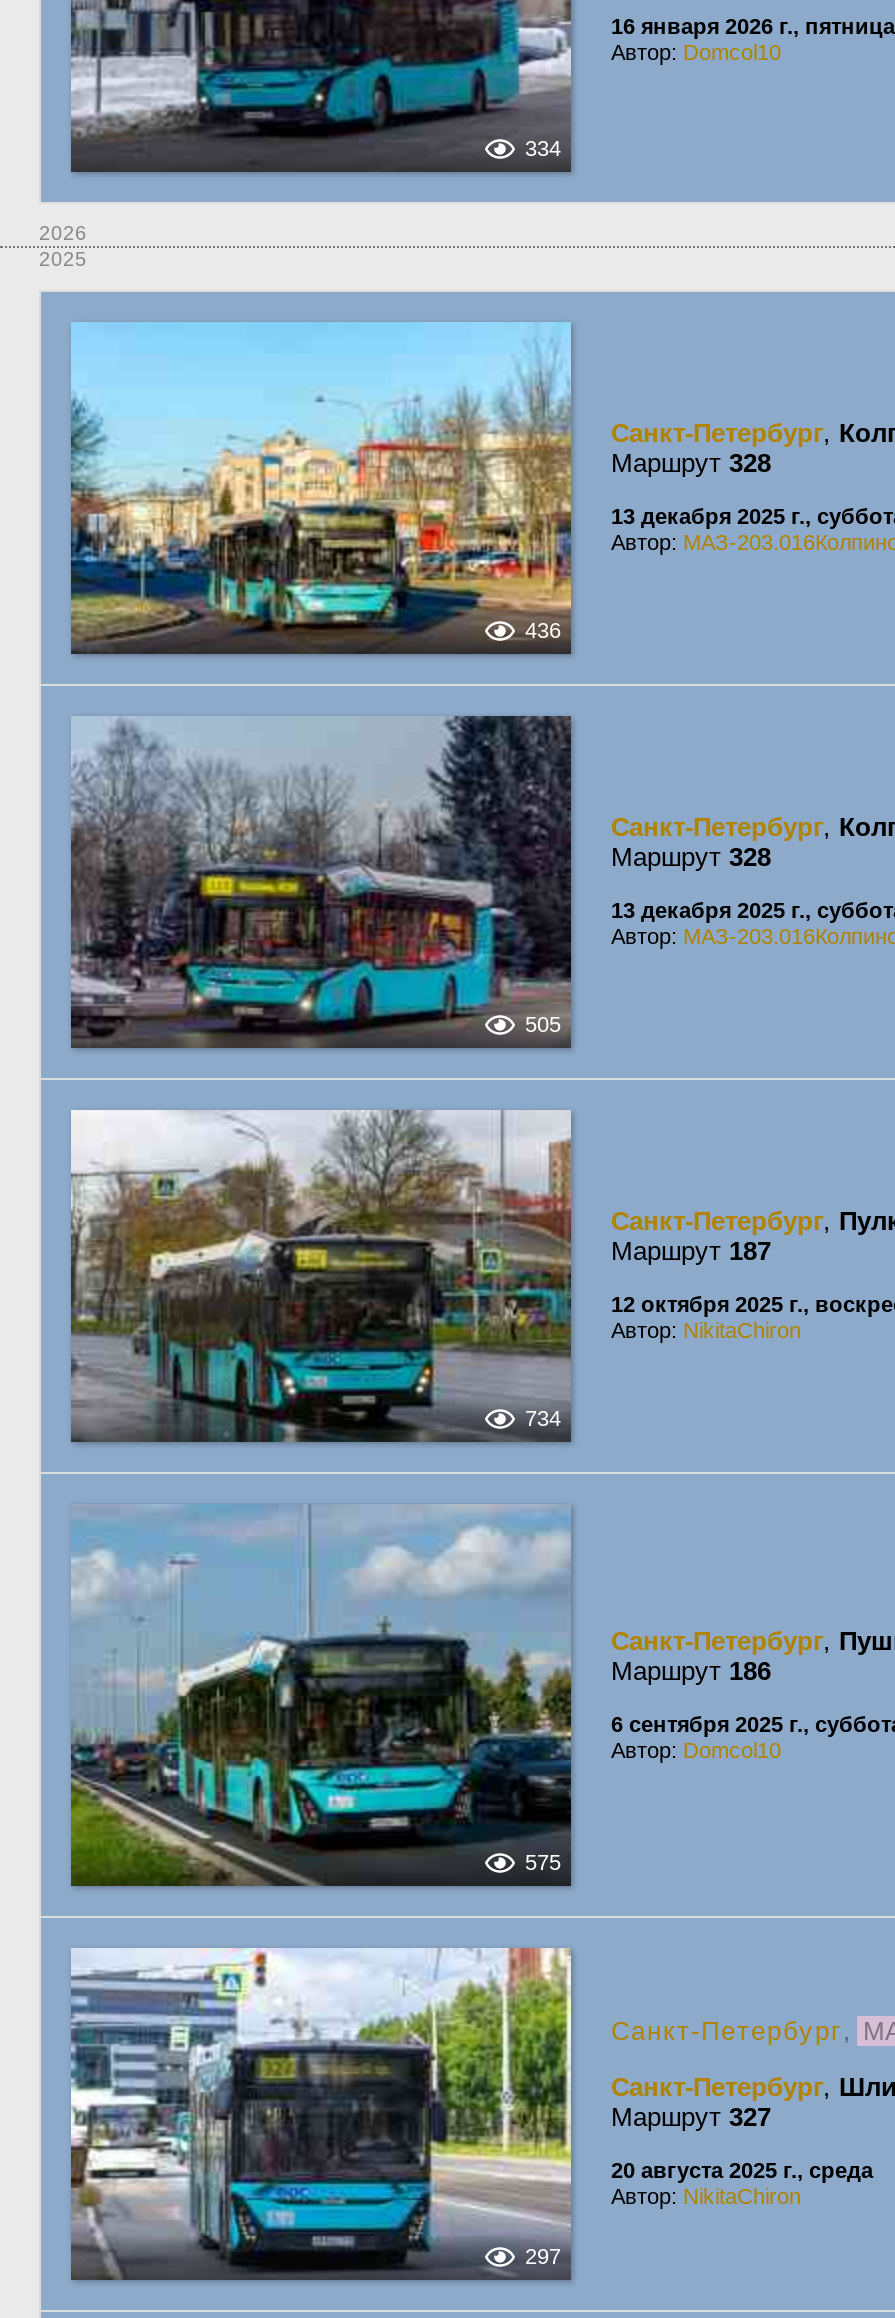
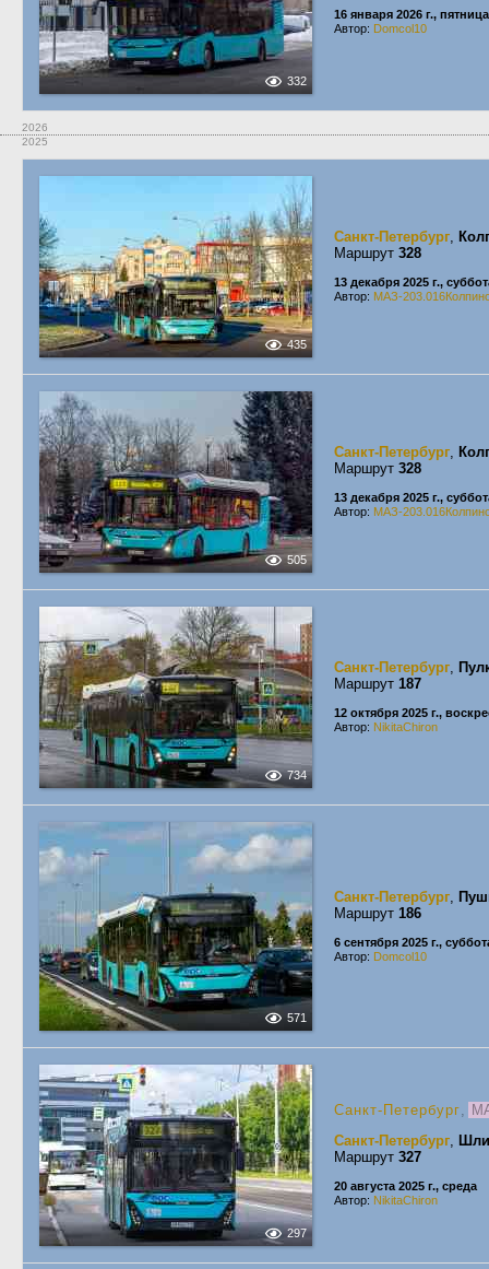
- 334
+ 332

- 436
+ 435

- 575
+ 571
